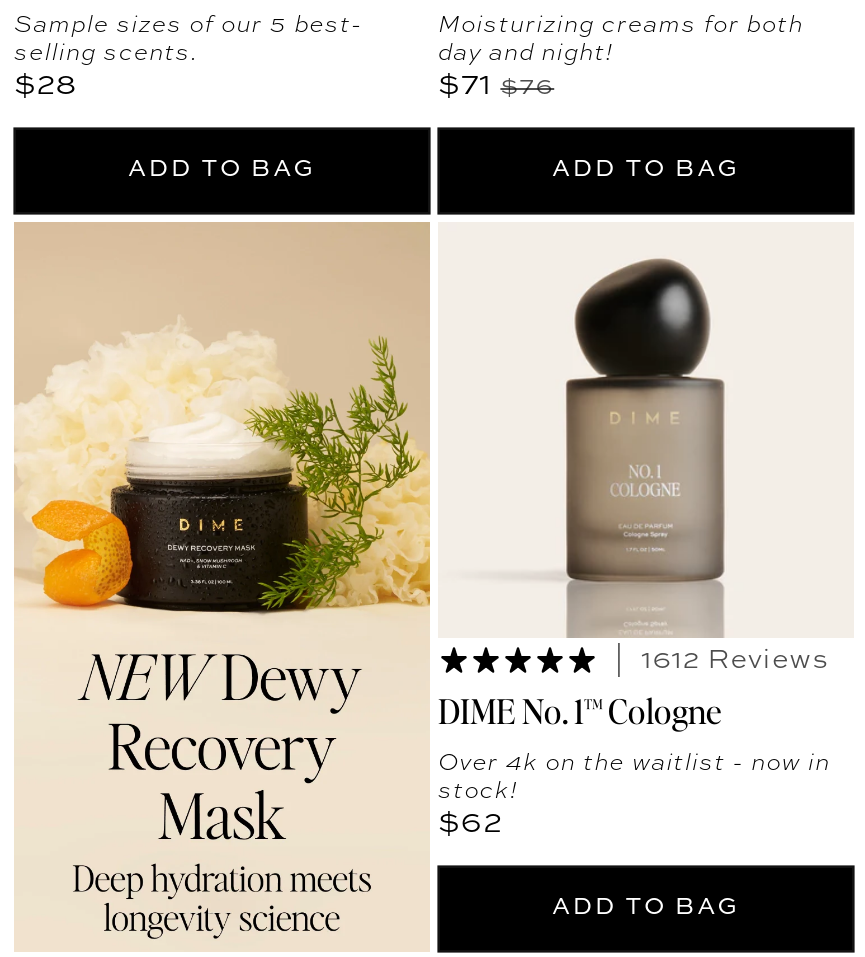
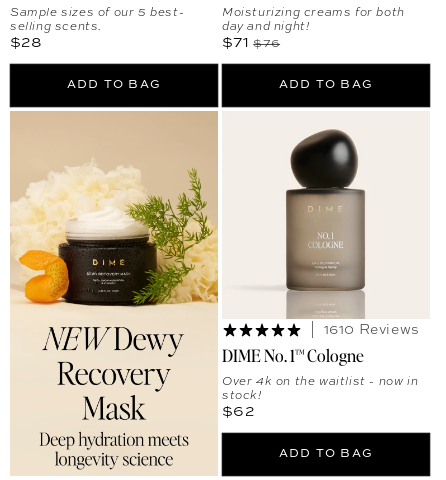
- 1612 Reviews
+ 1610 Reviews
